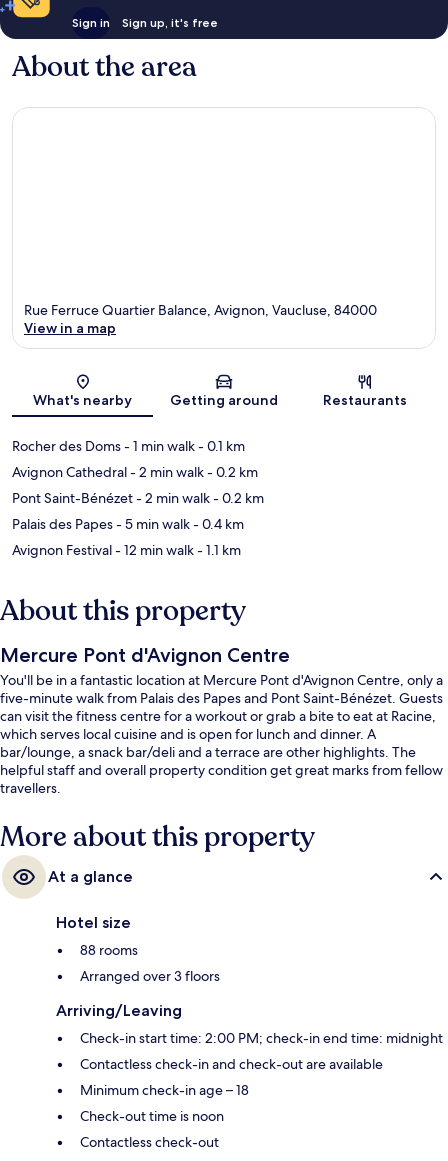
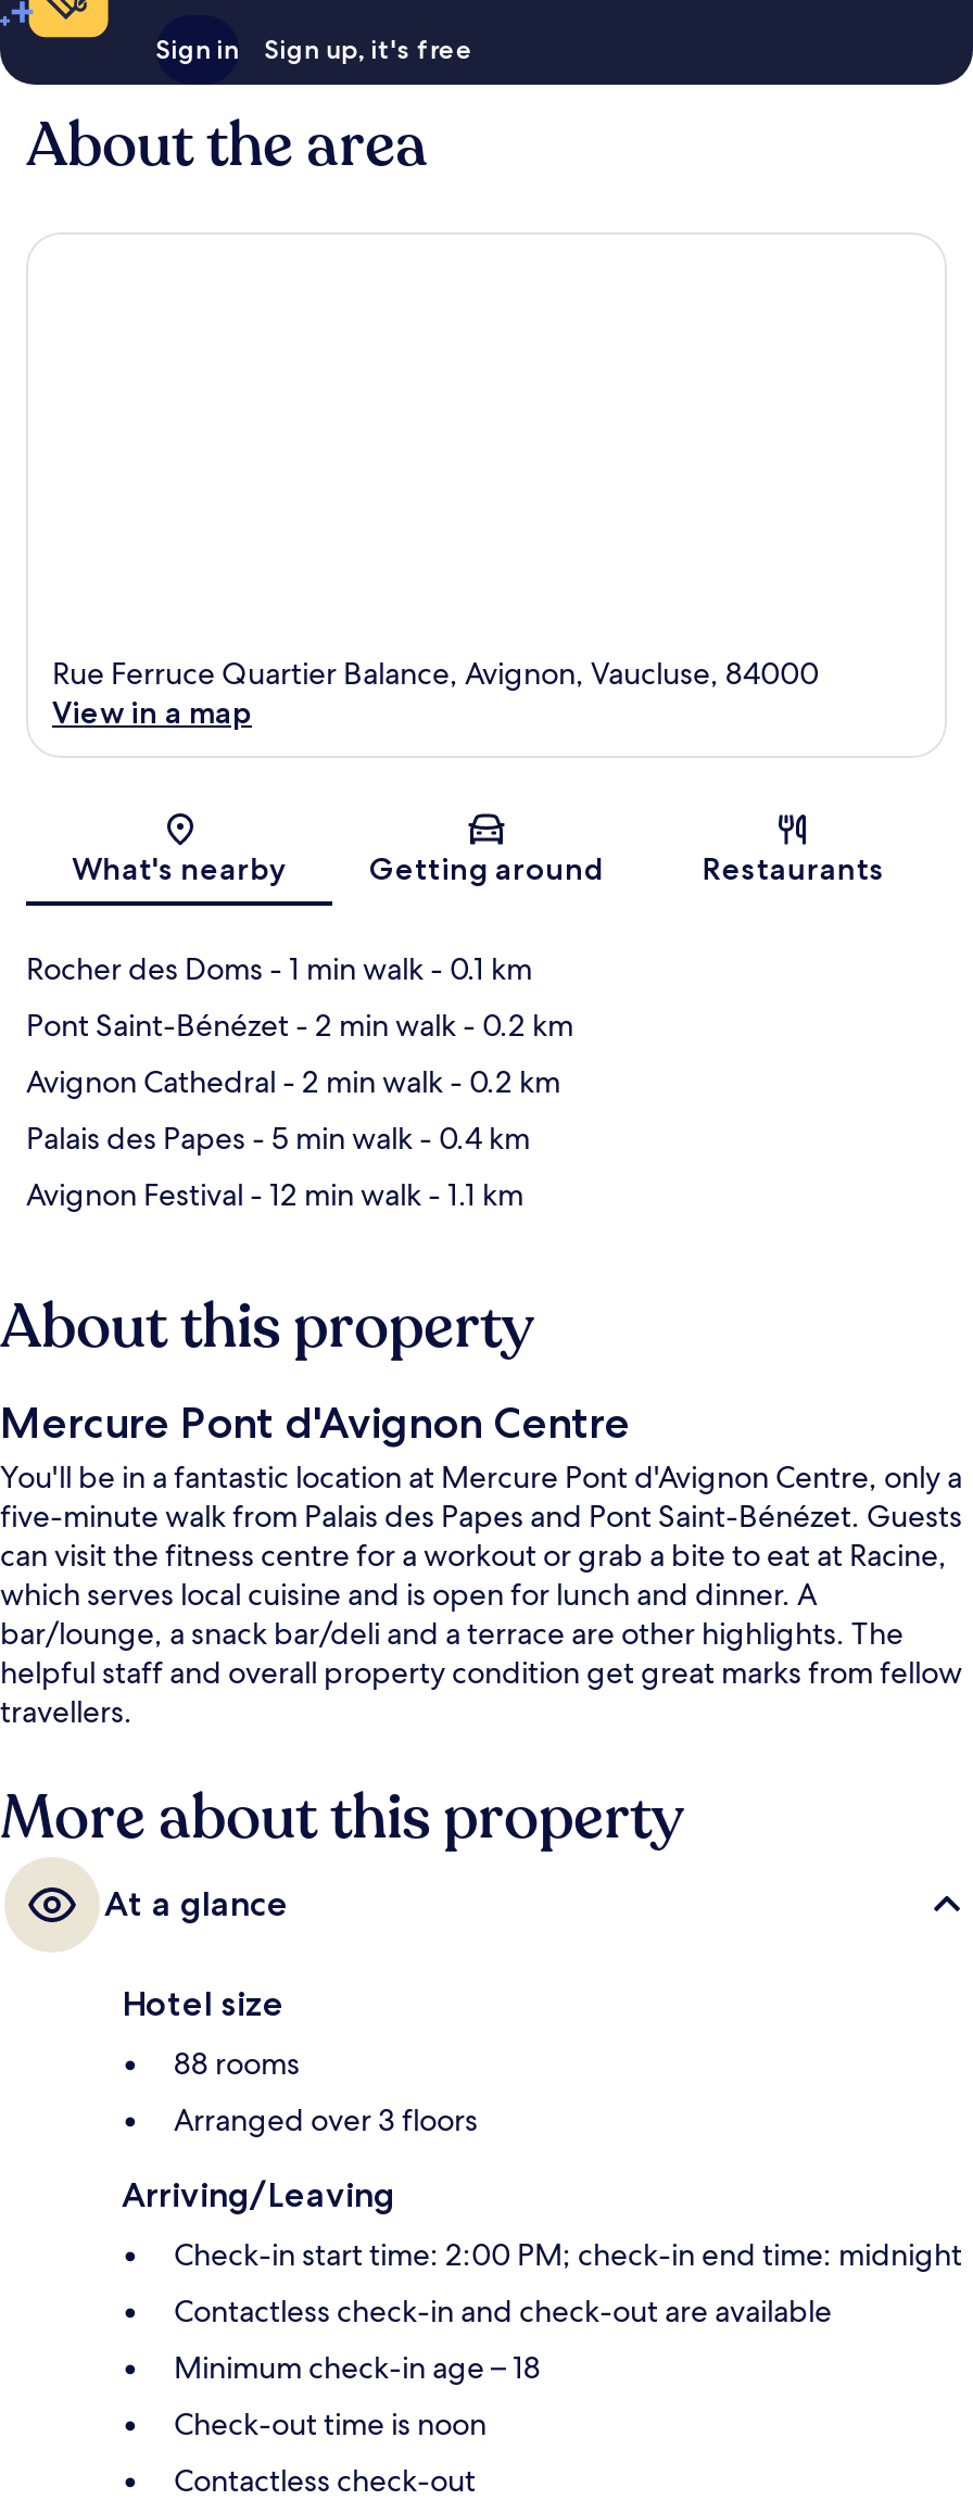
moved down: Avignon Cathedral - 2 min walk - 0.2 km

moved up: Pont Saint-Bénézet - 2 min walk - 0.2 km
